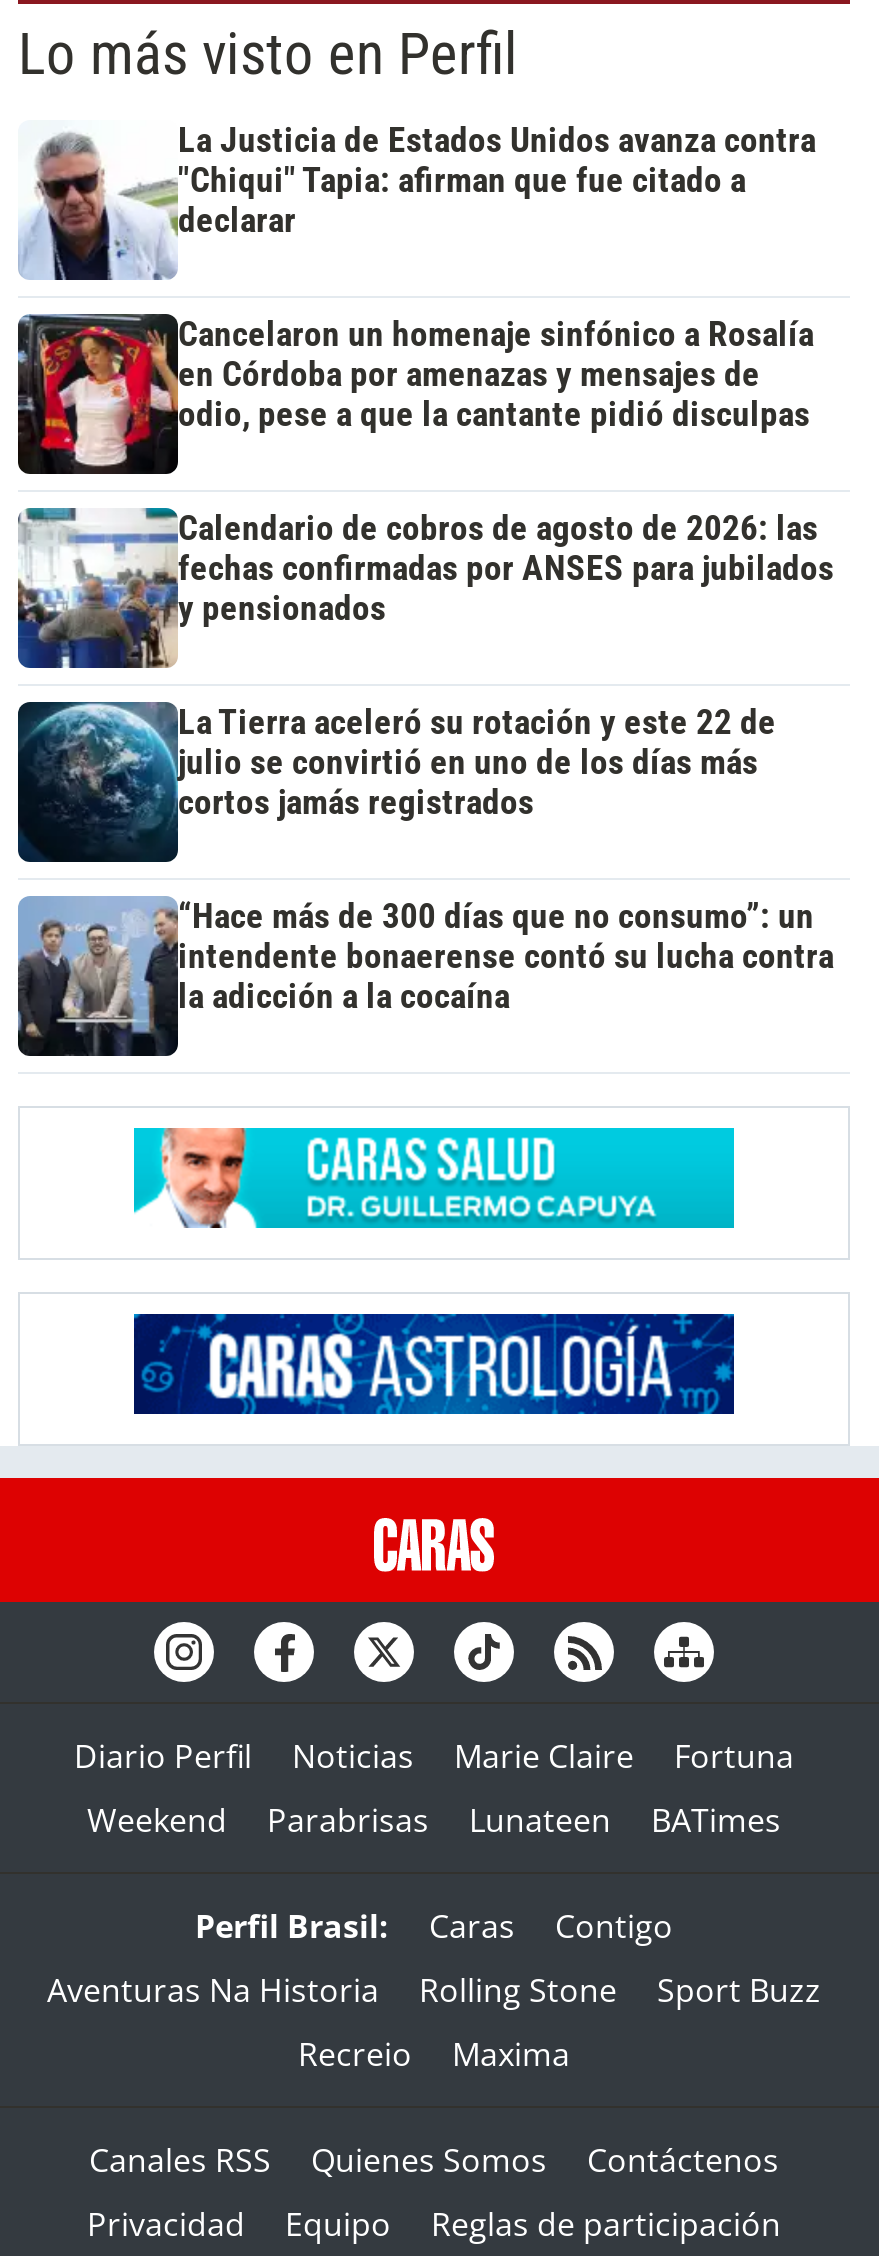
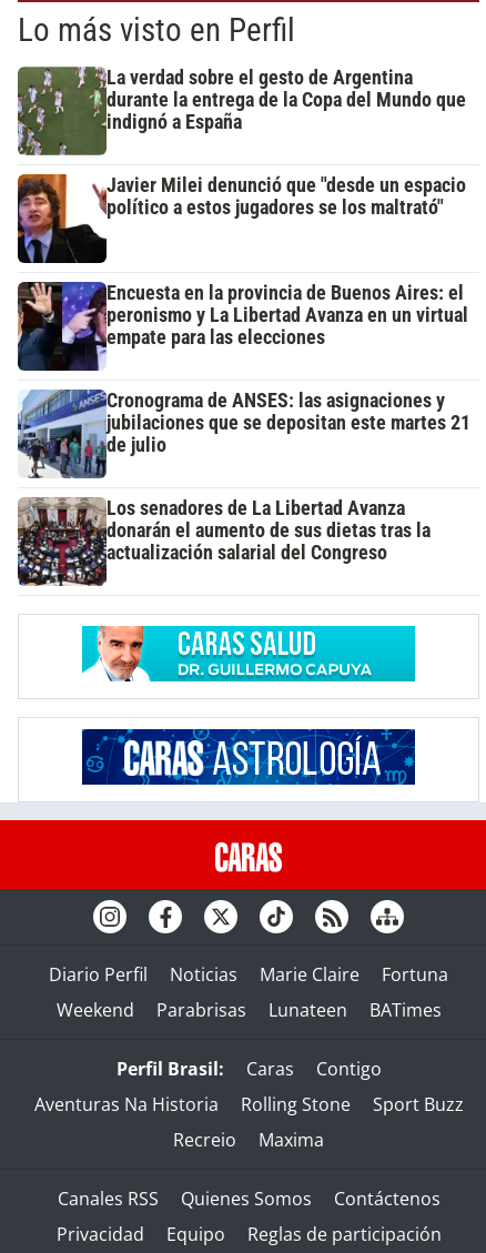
- [image]
- La Justicia de Estados Unidos avanza contra
- "Chiqui" Tapia: afirman que fue citado a
- declarar
+ [image]
+ La verdad sobre el gesto de Argentina
+ durante la entrega de la Copa del Mundo que
+ indignó a España

- [image]
- Cancelaron un homenaje sinfónico a Rosalía
- en Córdoba por amenazas y mensajes de
- odio, pese a que la cantante pidió disculpas
+ [image]
+ Javier Milei denunció que "desde un espacio
+ político a estos jugadores se los maltrató"

- [image]
- Calendario de cobros de agosto de 2026: las
- fechas confirmadas por ANSES para jubilados
- y pensionados
+ [image]
+ Encuesta en la provincia de Buenos Aires: el
+ peronismo y La Libertad Avanza en un virtual
+ empate para las elecciones

- [image]
- La Tierra aceleró su rotación y este 22 de
- julio se convirtió en uno de los días más
- cortos jamás registrados
+ [image]
+ Cronograma de ANSES: las asignaciones y
+ jubilaciones que se depositan este martes 21
+ de julio

- [image]
- “Hace más de 300 días que no consumo”: un
- intendente bonaerense contó su lucha contra
- la adicción a la cocaína
+ [image]
+ Los senadores de La Libertad Avanza
+ donarán el aumento de sus dietas tras la
+ actualización salarial del Congreso
